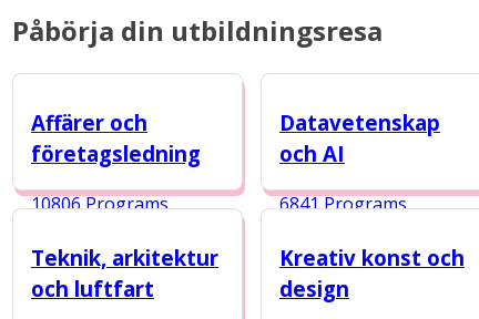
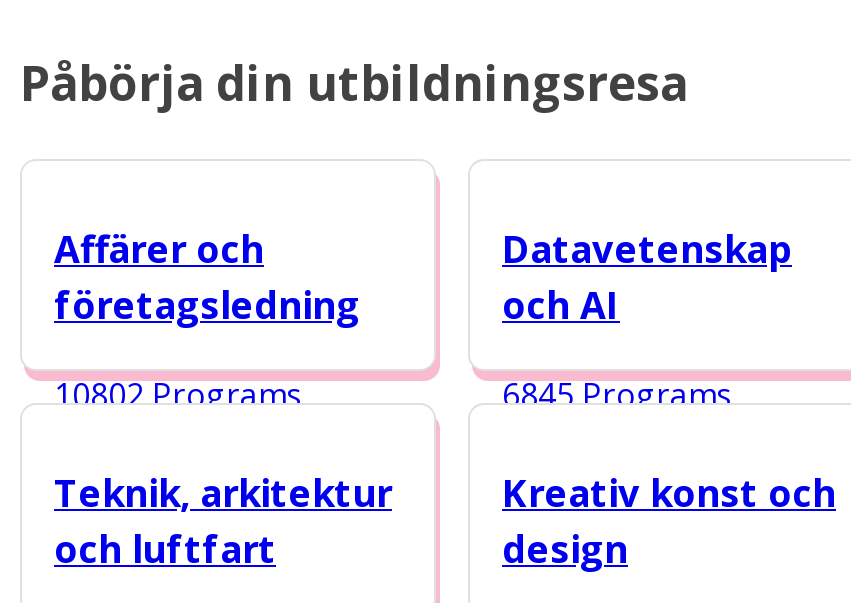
- 10806 Programs
+ 10802 Programs

- 6841 Programs
+ 6845 Programs
